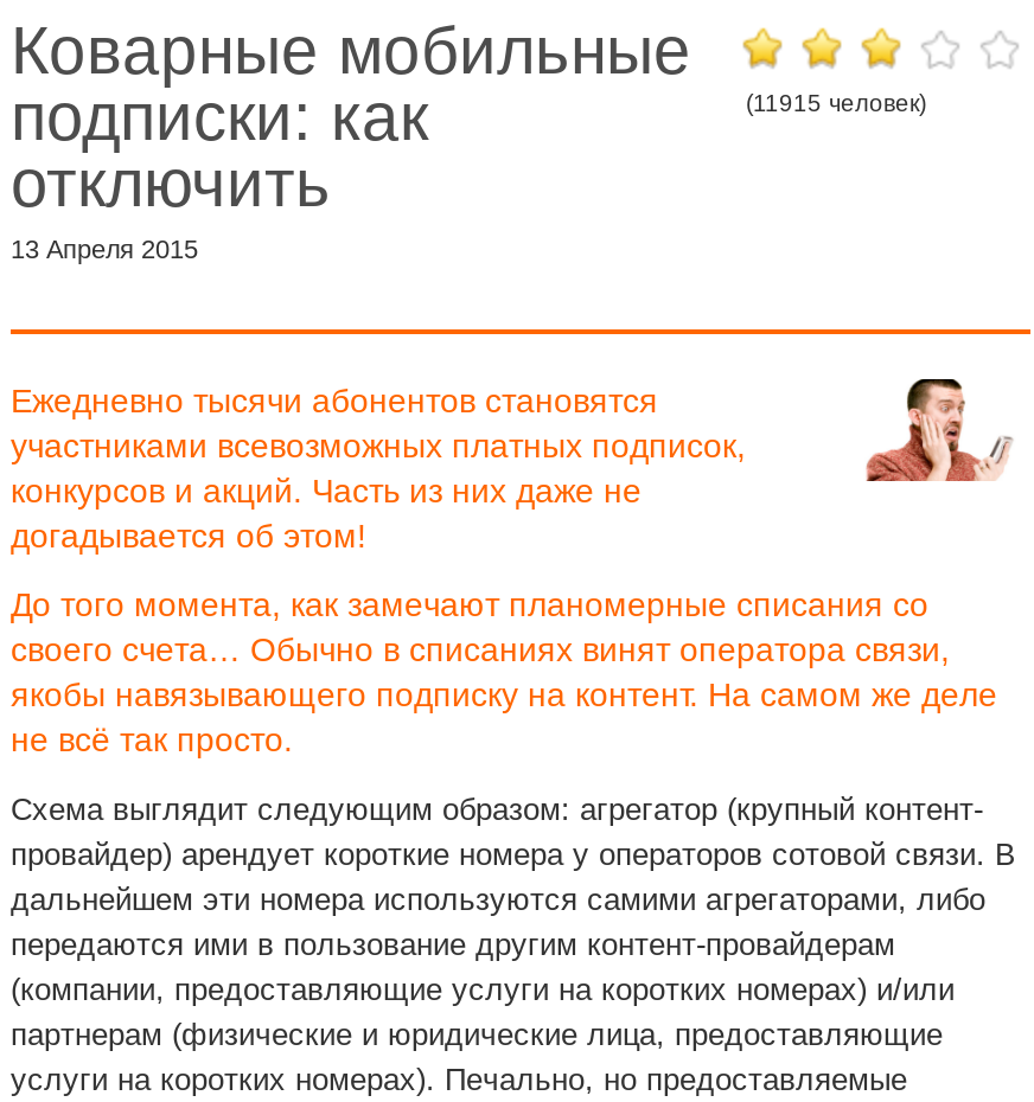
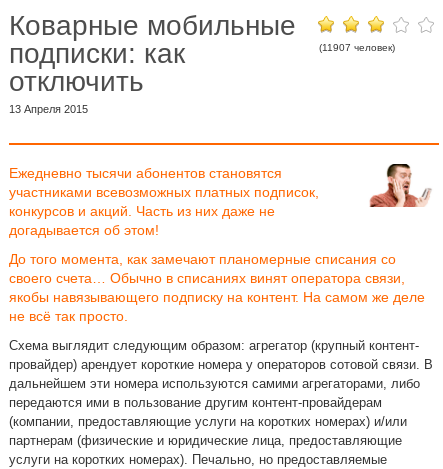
- (11915 человек)
+ (11907 человек)
